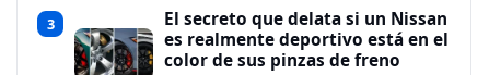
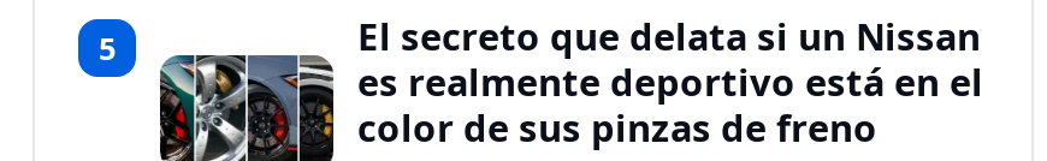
- 3
+ 5
